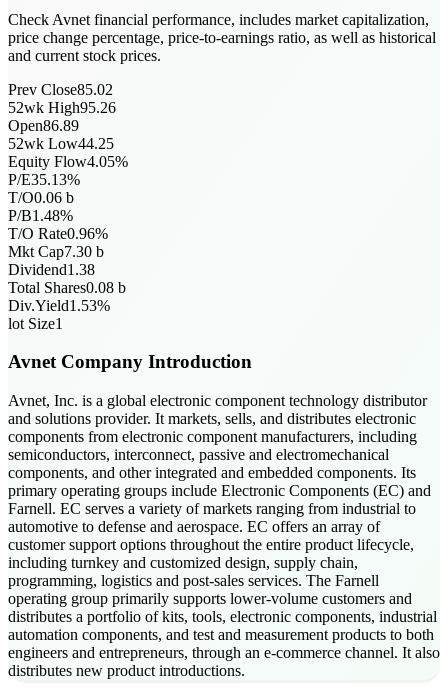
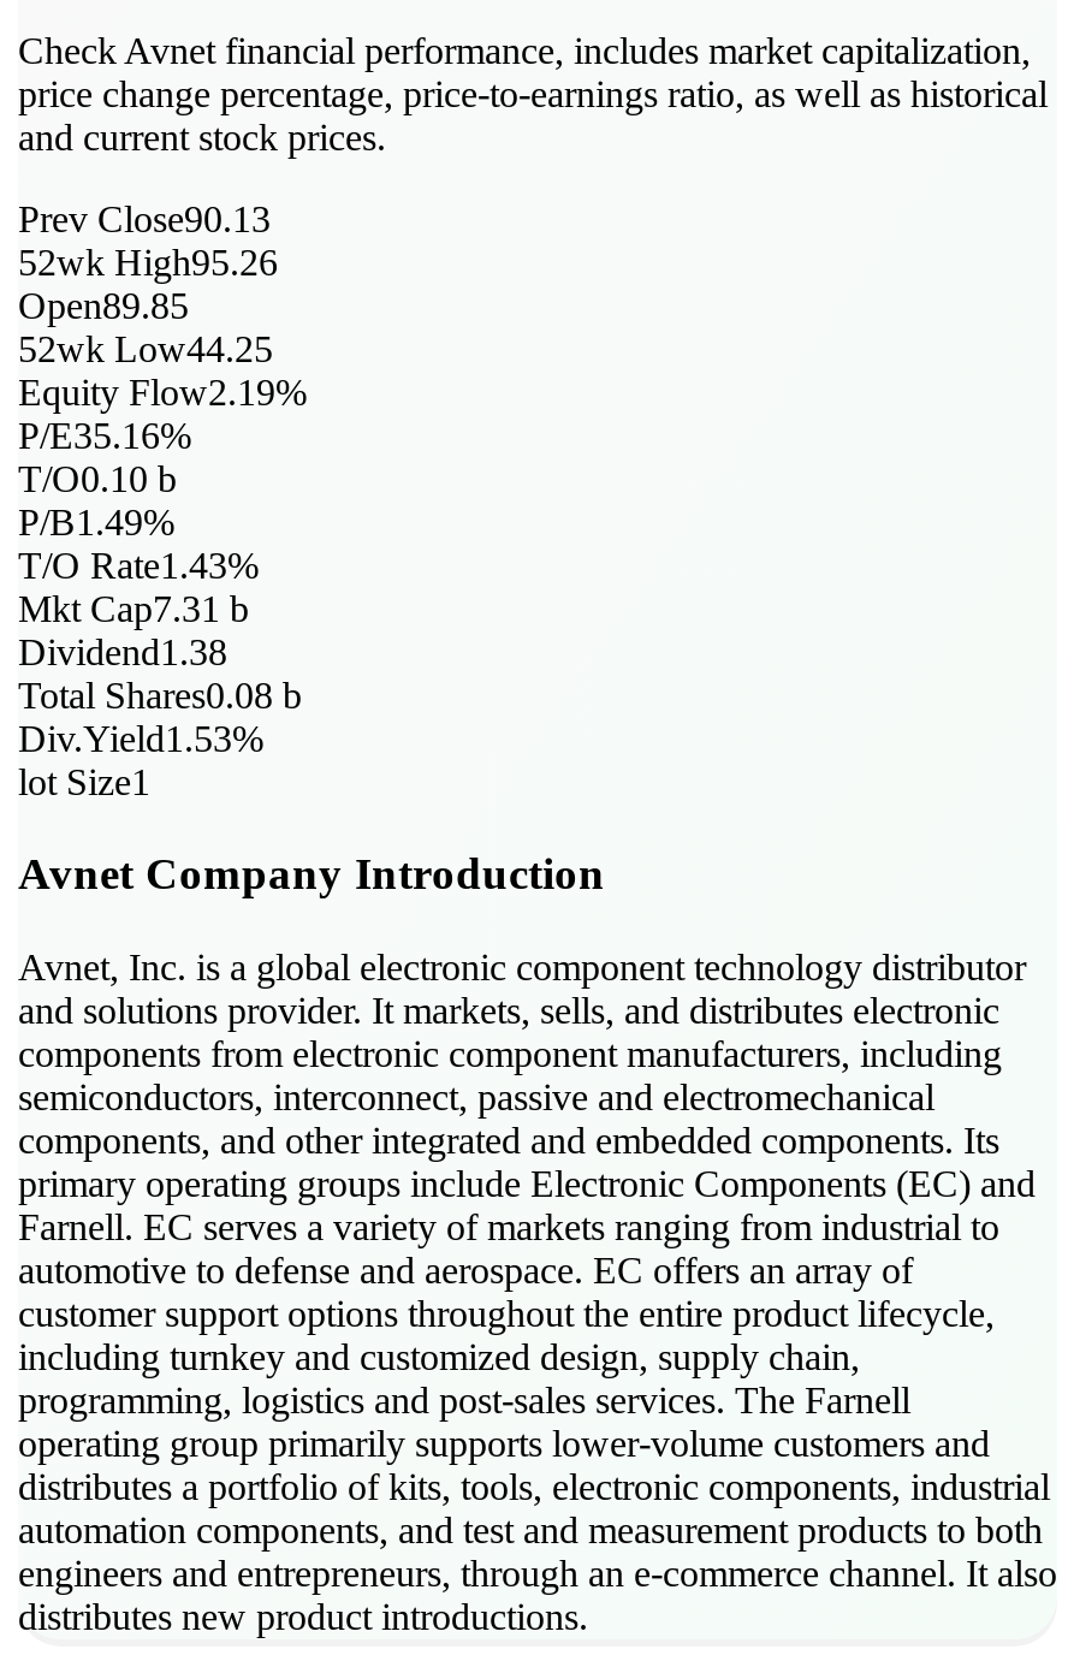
- Prev Close85.02
+ Prev Close90.13

- Open86.89
+ Open89.85

- Equity Flow4.05%
+ Equity Flow2.19%

- P/E35.13%
+ P/E35.16%

- T/O0.06 b
+ T/O0.10 b

- P/B1.48%
+ P/B1.49%

- T/O Rate0.96%
+ T/O Rate1.43%

- Mkt Cap7.30 b
+ Mkt Cap7.31 b
